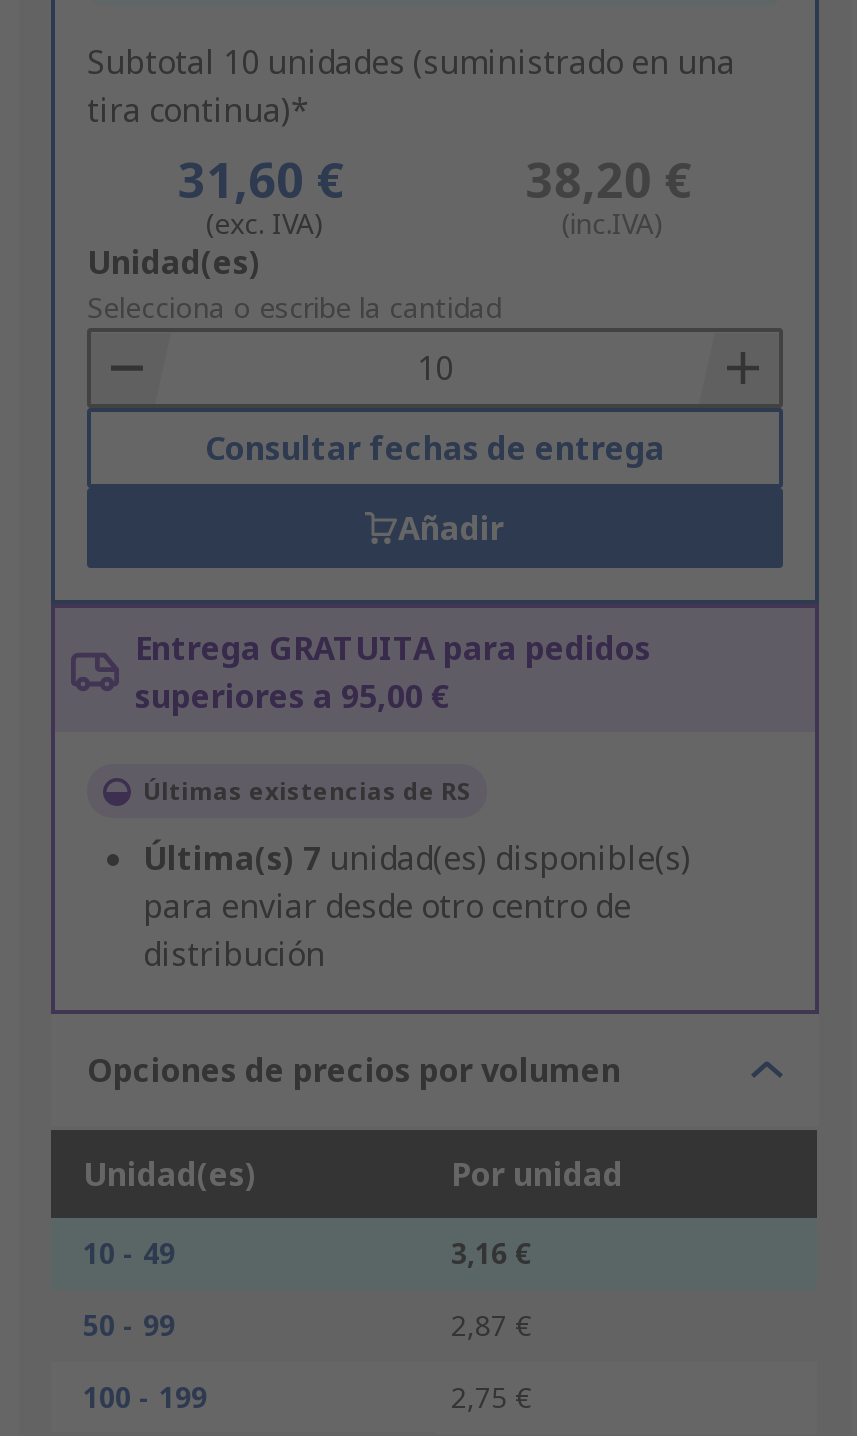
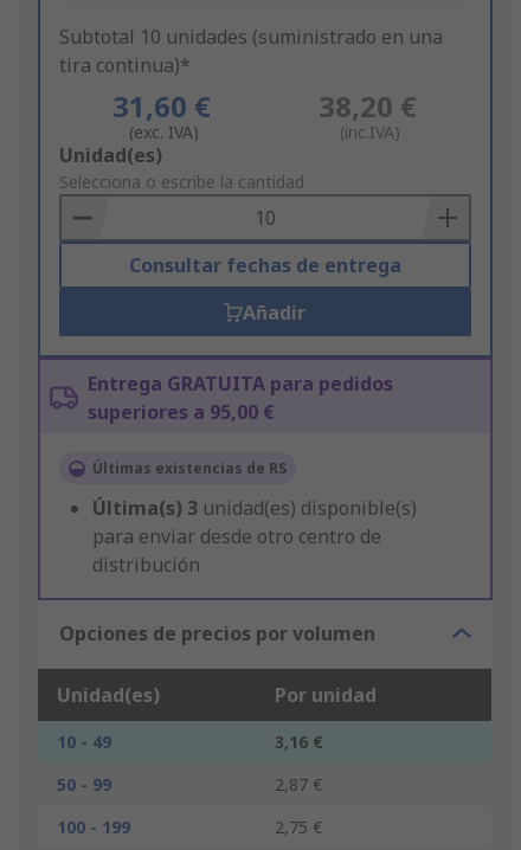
- Última(s) 7 unidad(es) disponible(s)
+ Última(s) 3 unidad(es) disponible(s)
